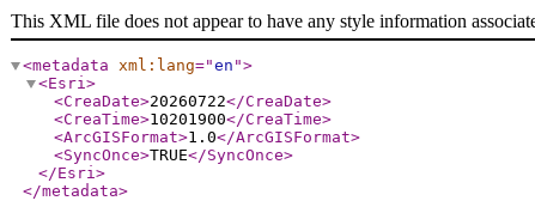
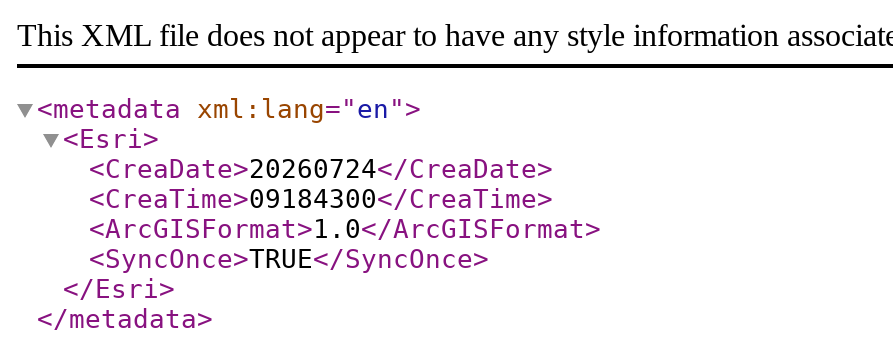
- <CreaDate>20260722</CreaDate>
+ <CreaDate>20260724</CreaDate>

- <CreaTime>10201900</CreaTime>
+ <CreaTime>09184300</CreaTime>
